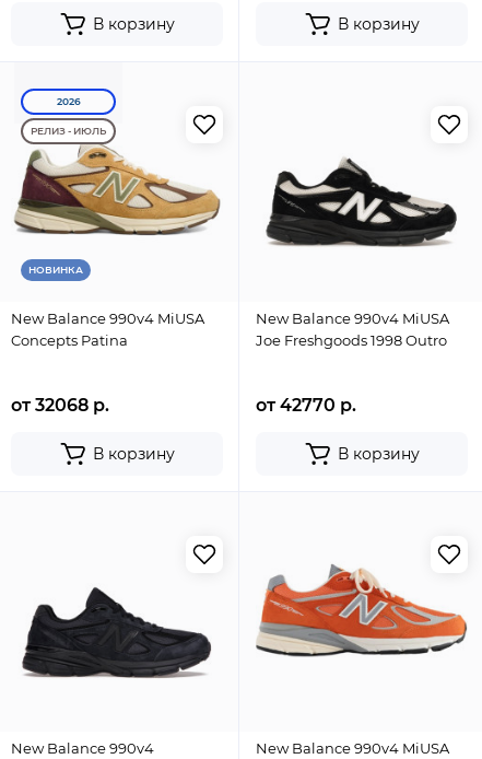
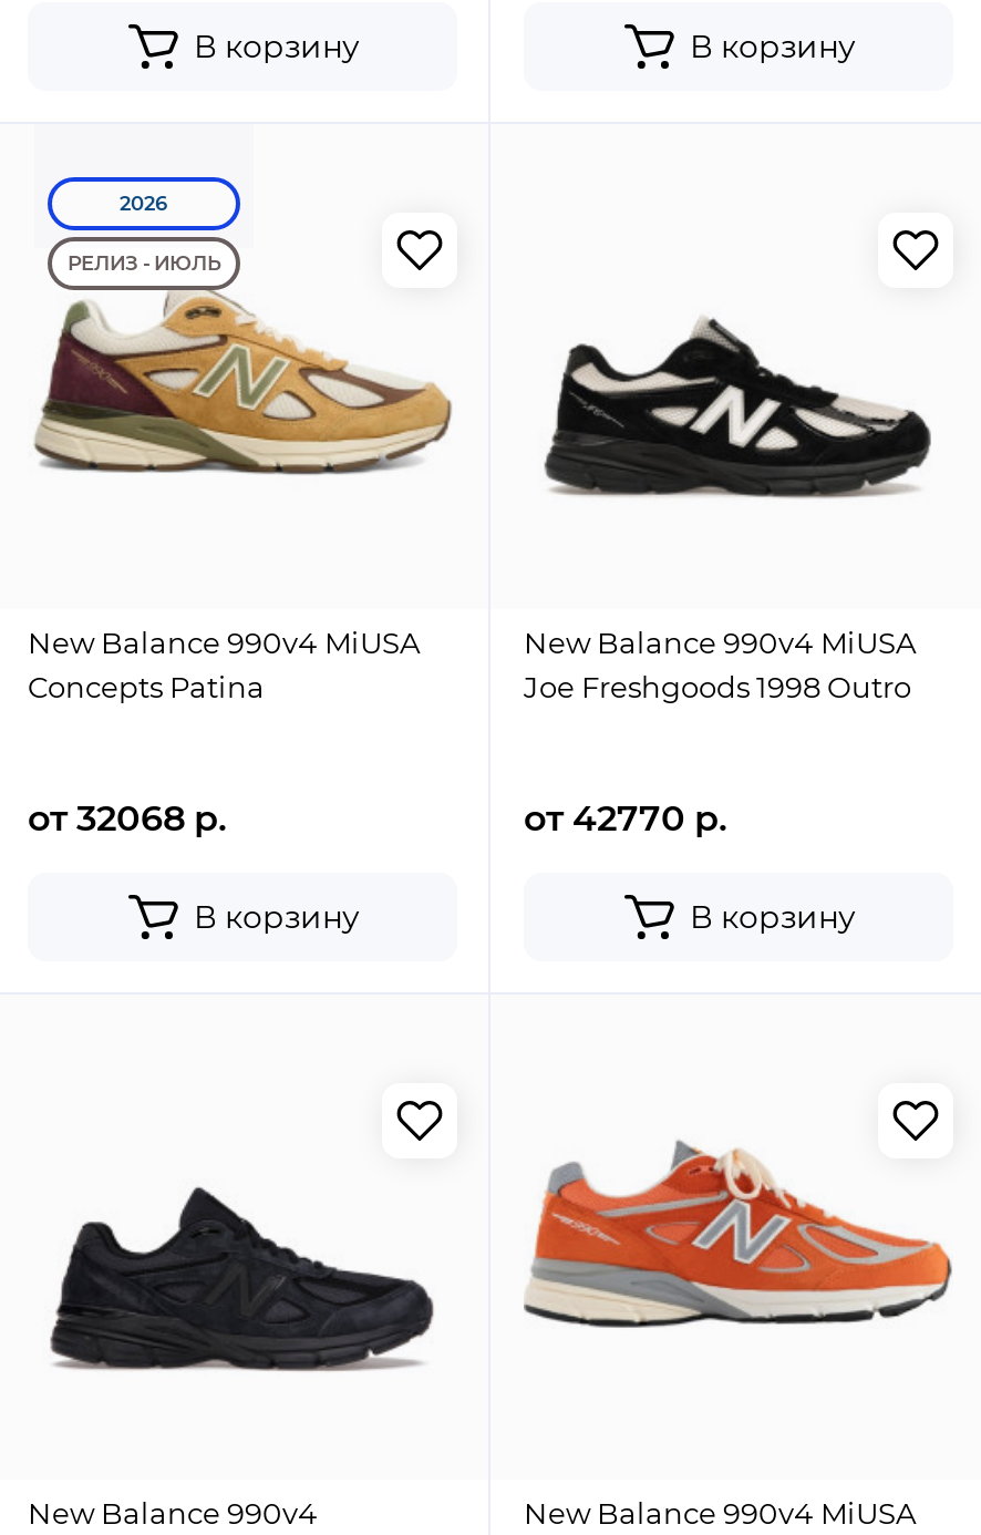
- НОВИНКА
